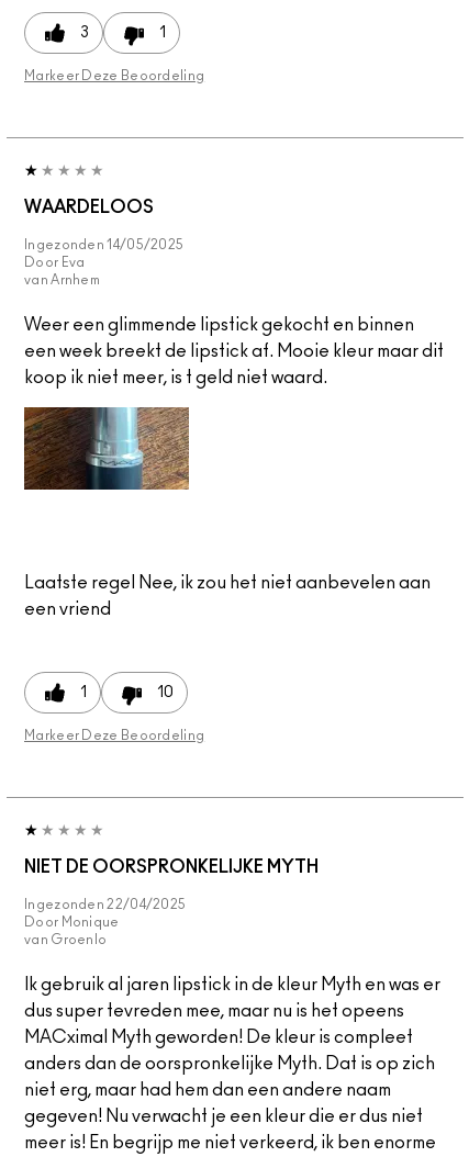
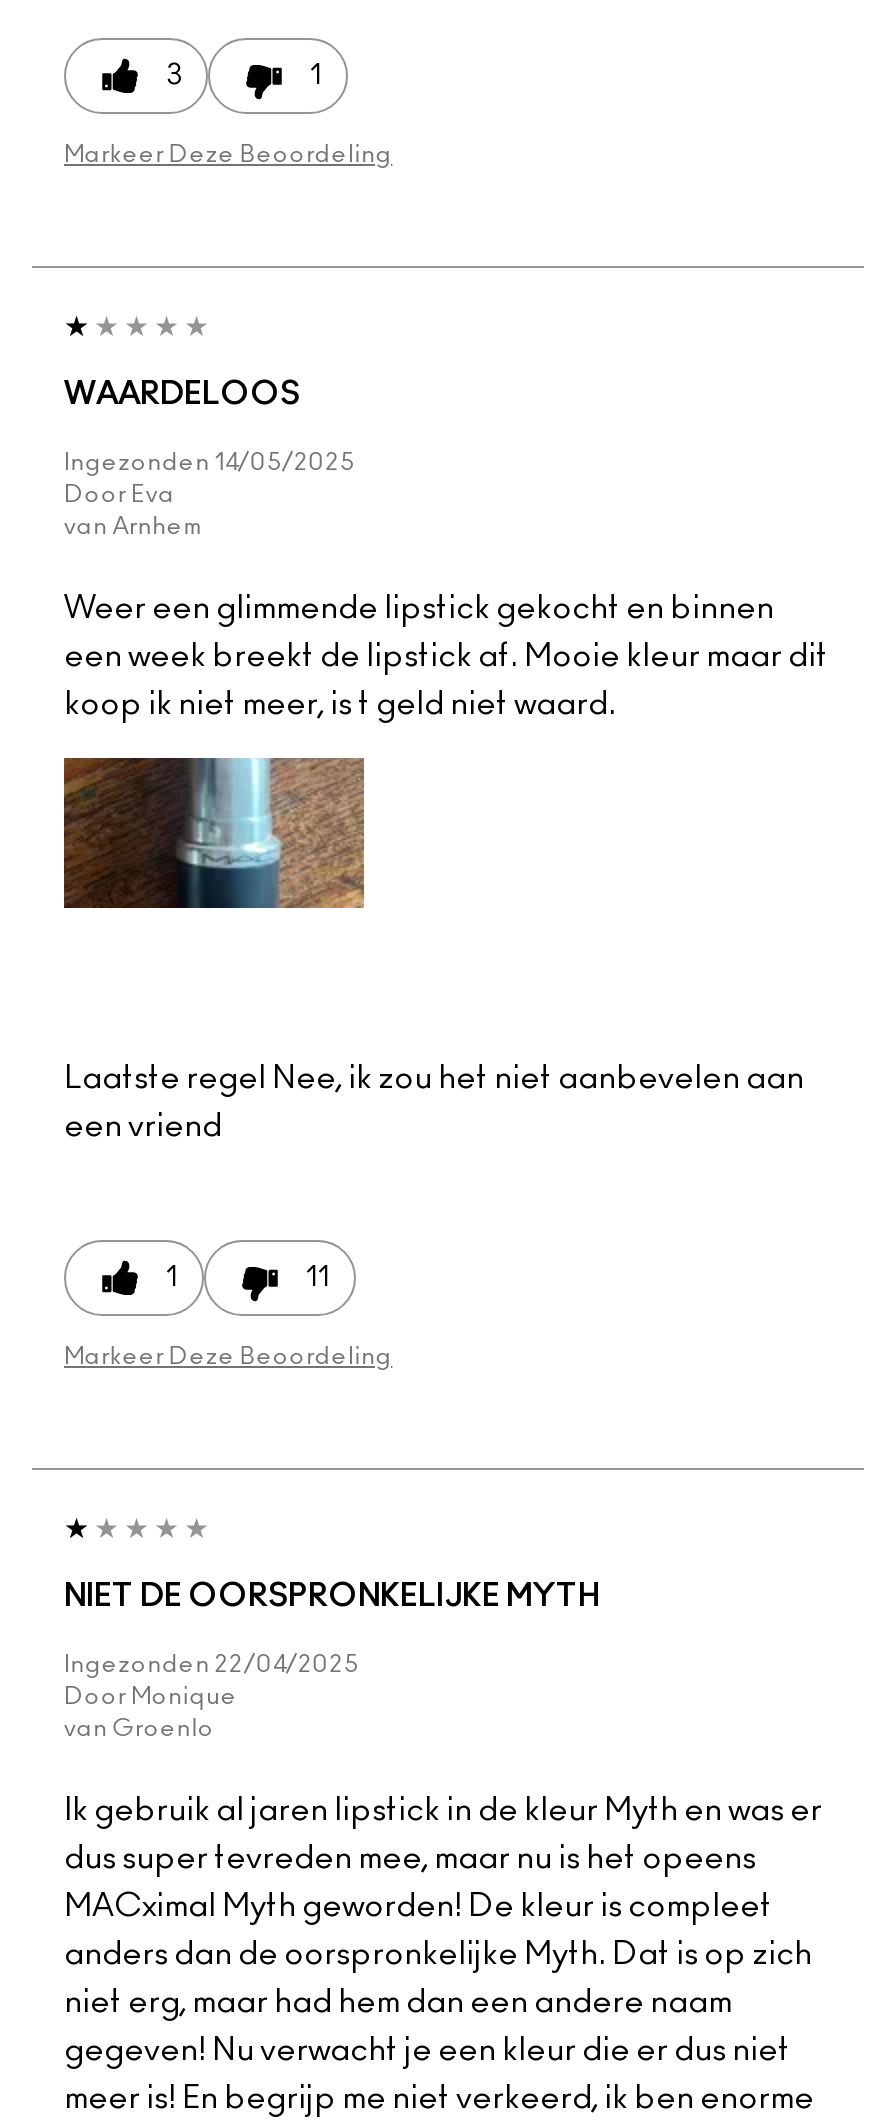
- 10
+ 11
